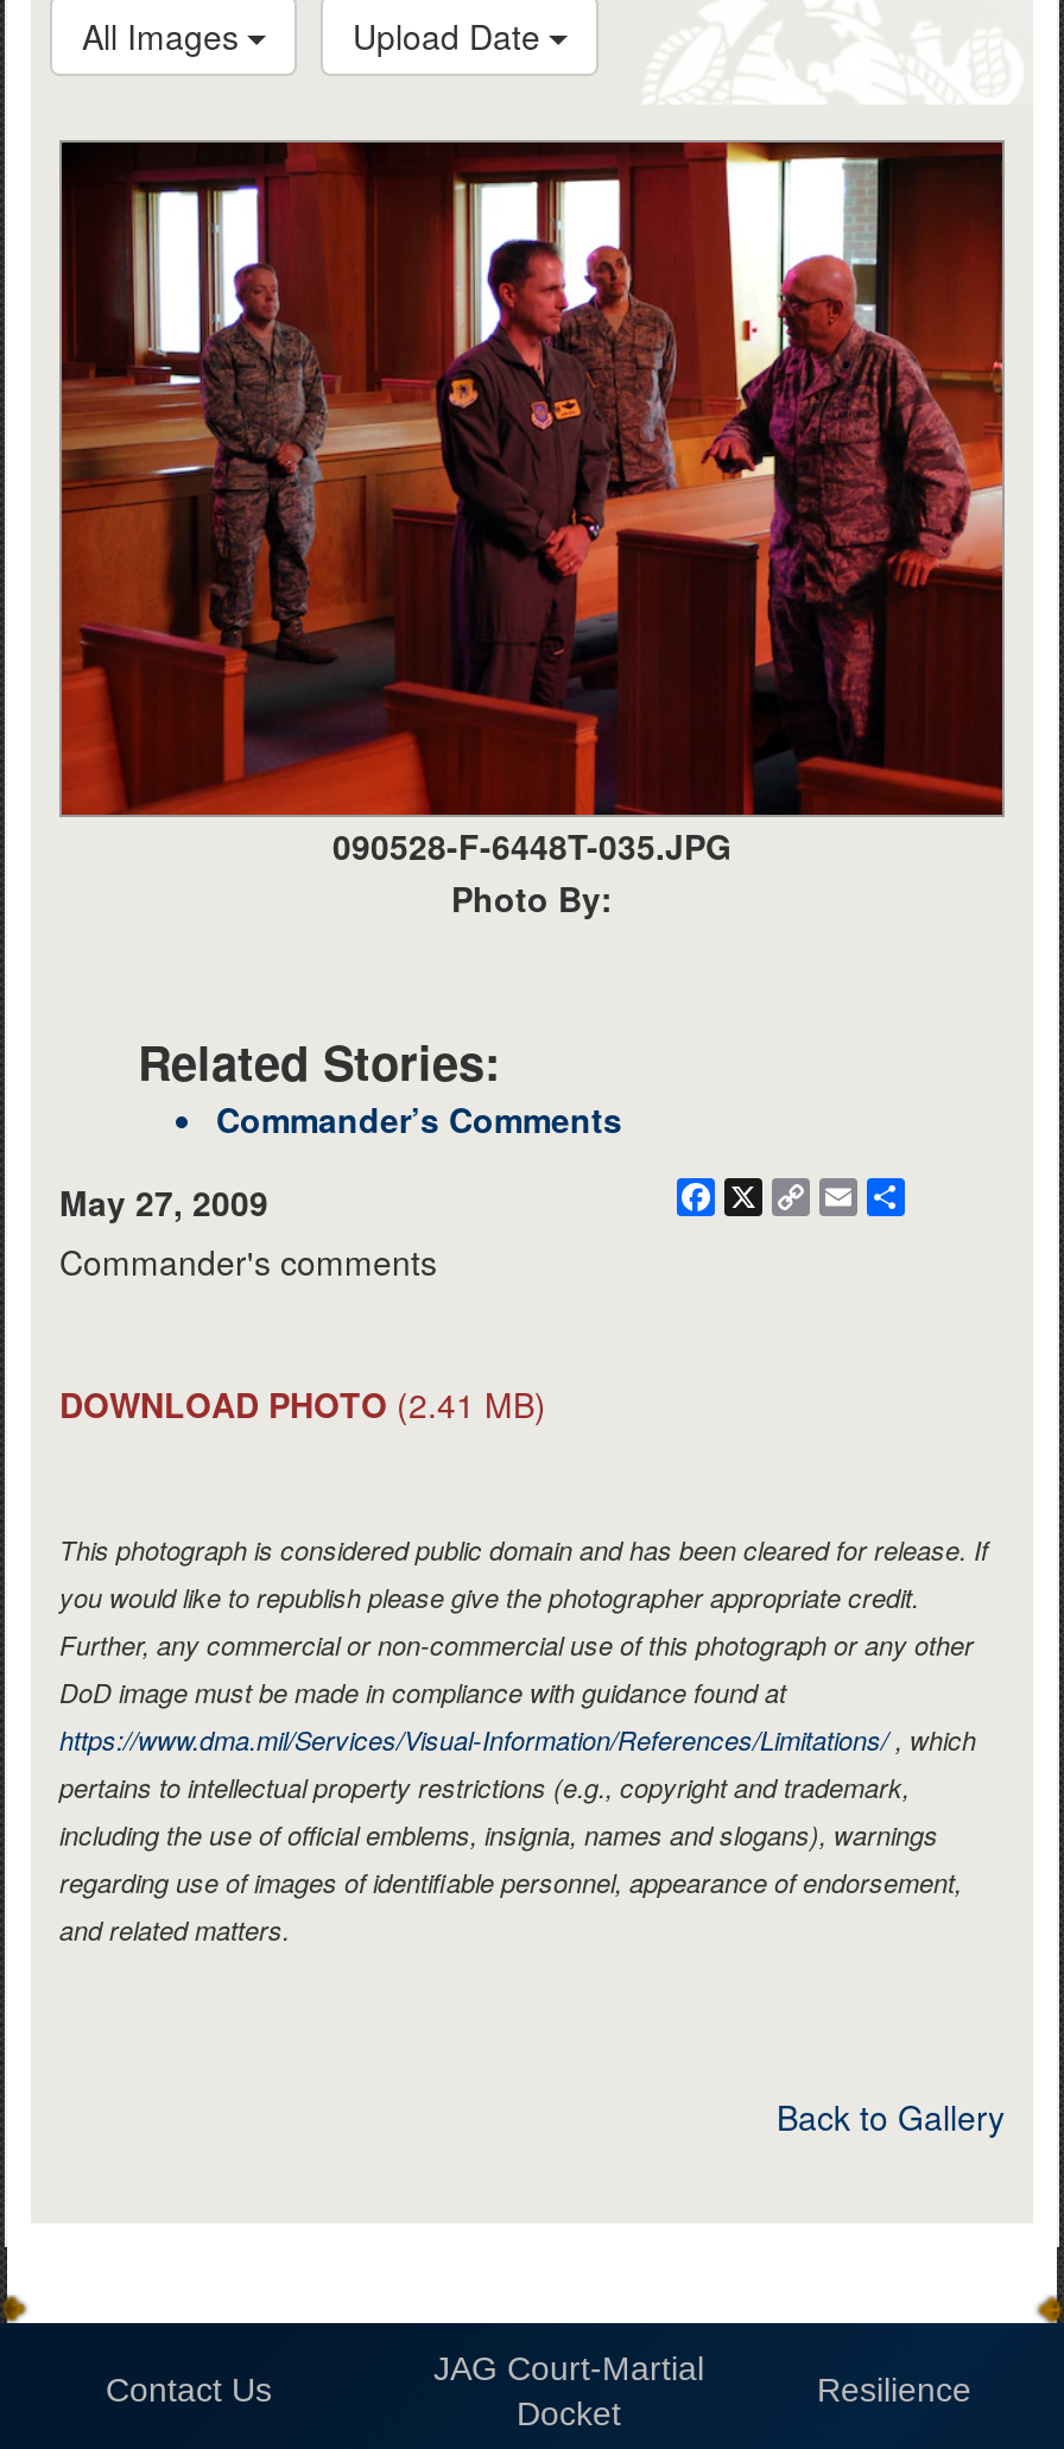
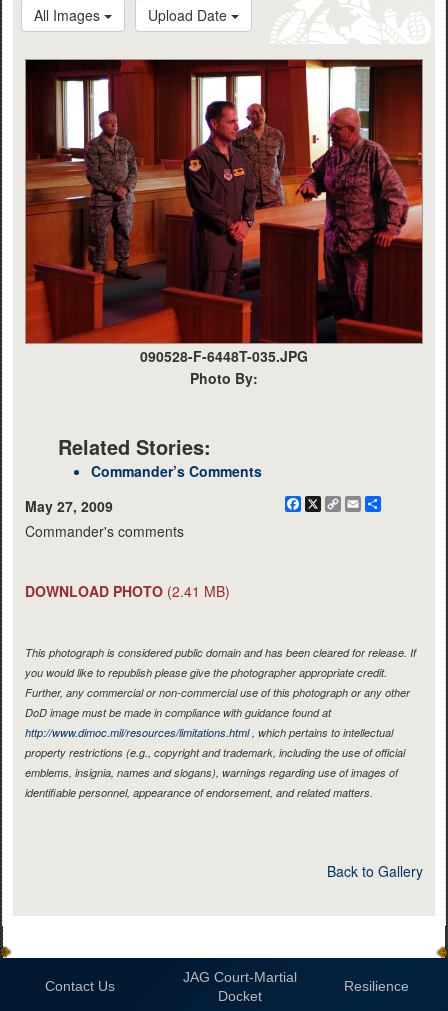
- https://www.dma.mil/Services/Visual-Information/References/Limitations/, which
- pertains to intellectual property restrictions (e.g., copyright and trademark,
- including the use of official emblems, insignia, names and slogans), warnings
- regarding use of images of identifiable personnel, appearance of endorsement,
- and related matters.
+ http://www.dimoc.mil/resources/limitations.html, which pertains to intellectual
+ property restrictions (e.g., copyright and trademark, including the use of official
+ emblems, insignia, names and slogans), warnings regarding use of images of
+ identifiable personnel, appearance of endorsement, and related matters.
